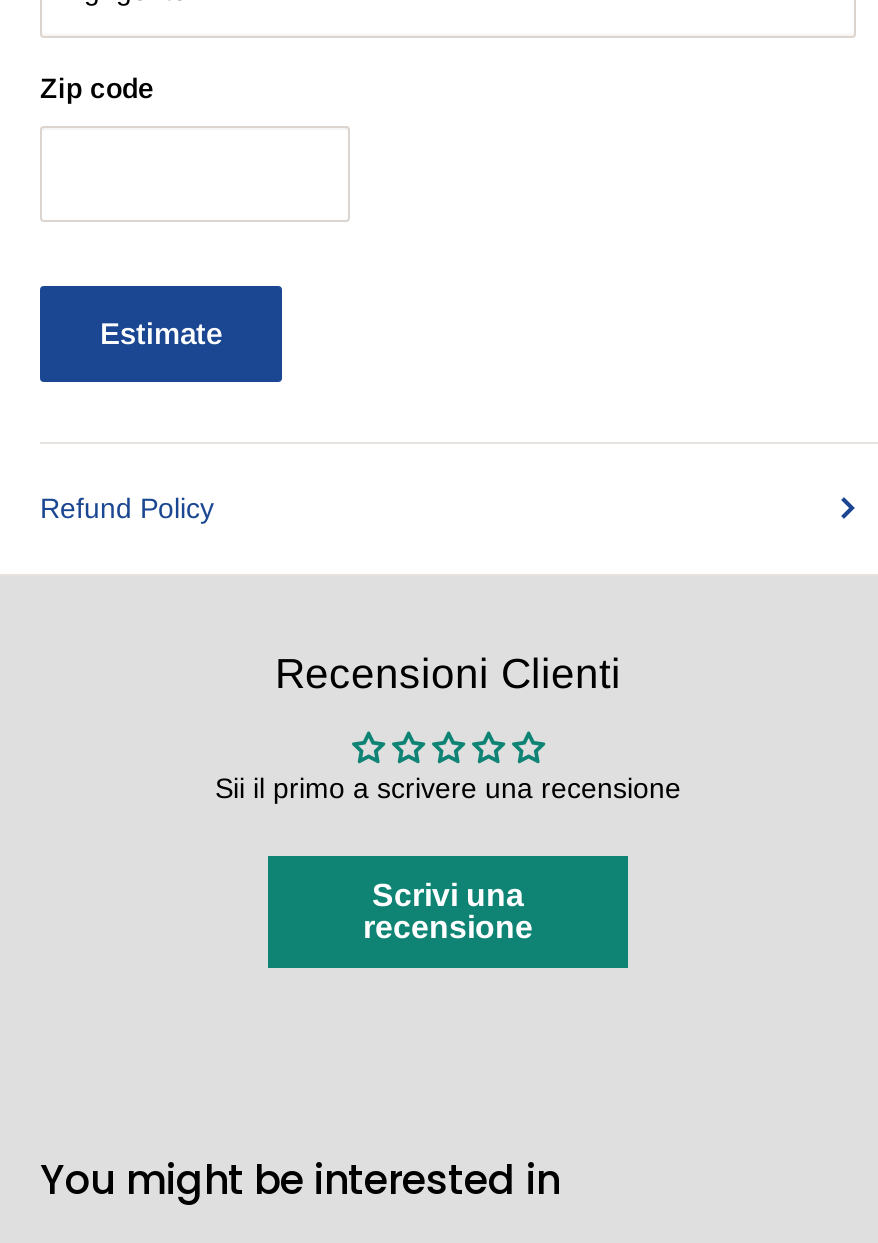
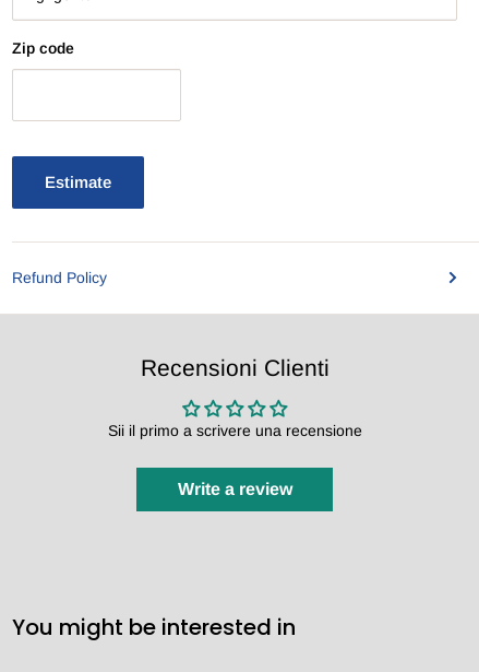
- Scrivi una
- recensione
+ Write a review
